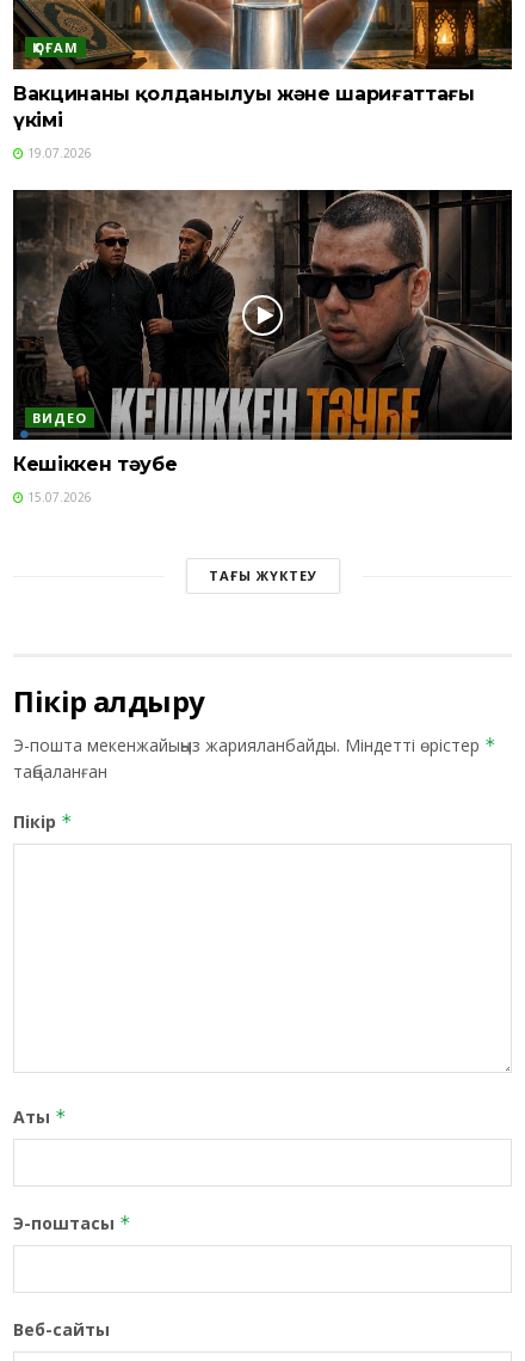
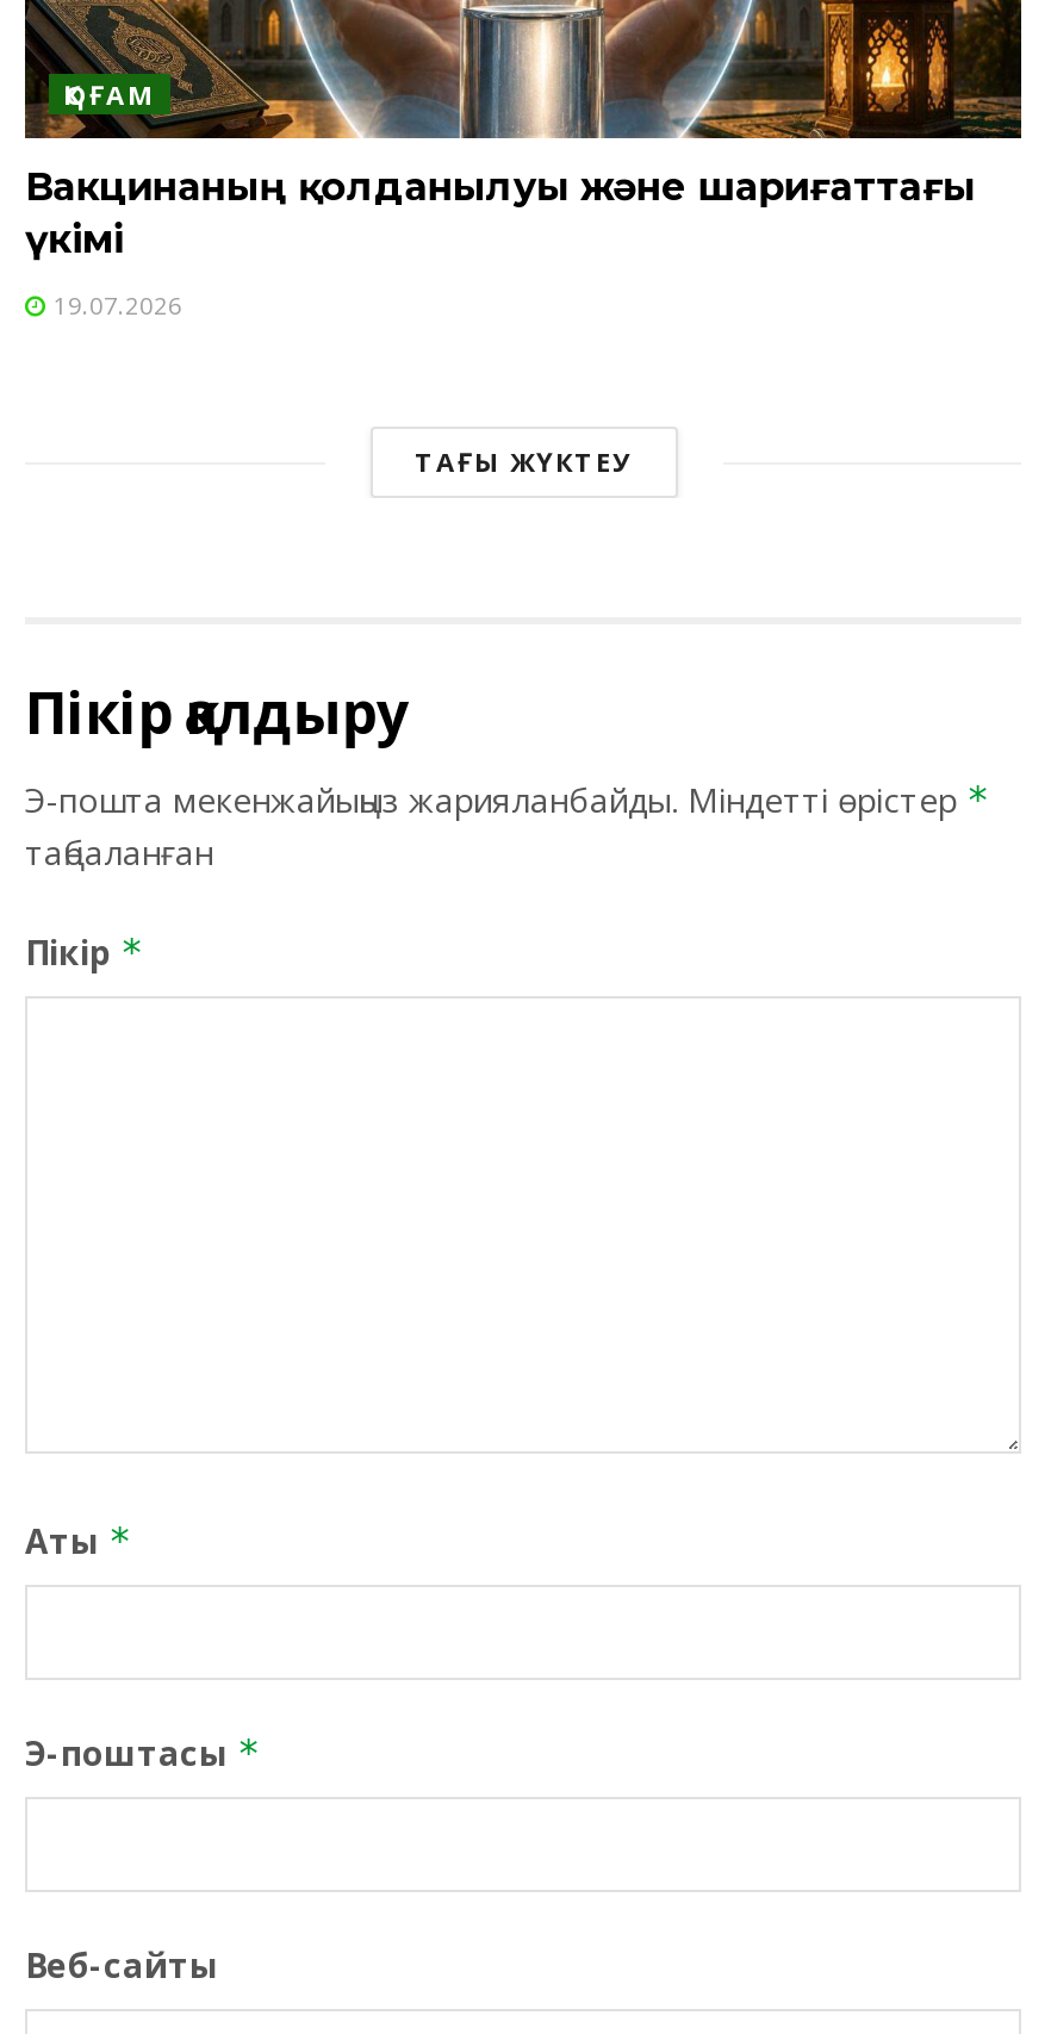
- [image]
- ВИДЕО
- Кешіккен тәубе
- 15.07.2026
